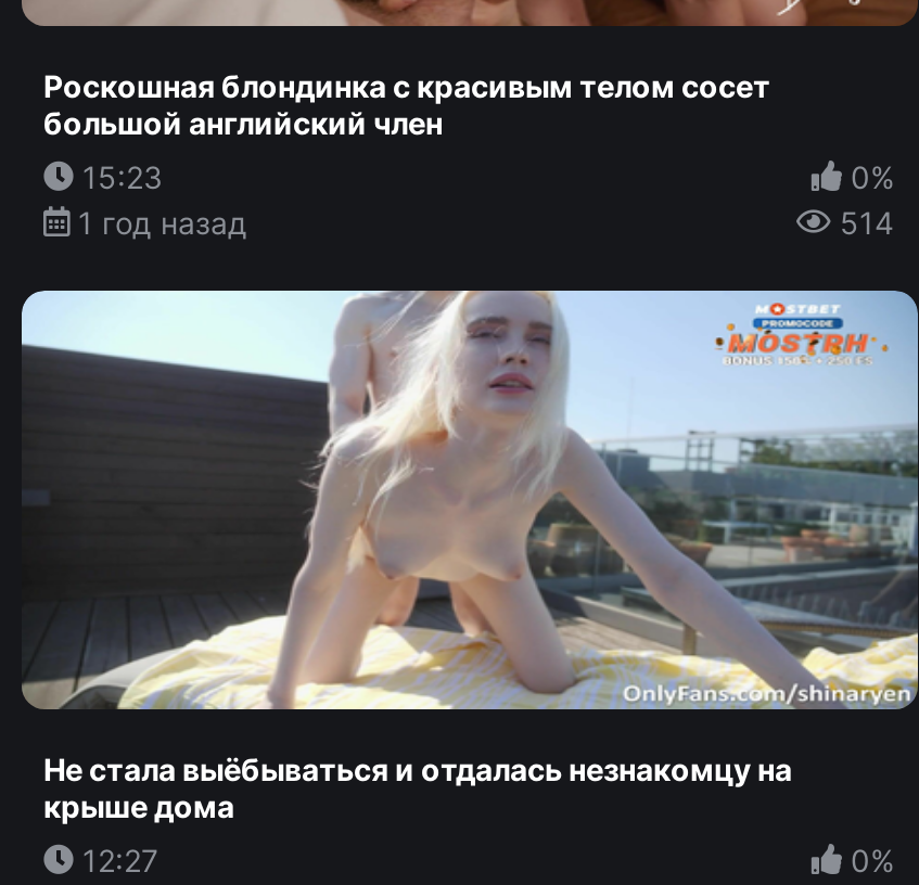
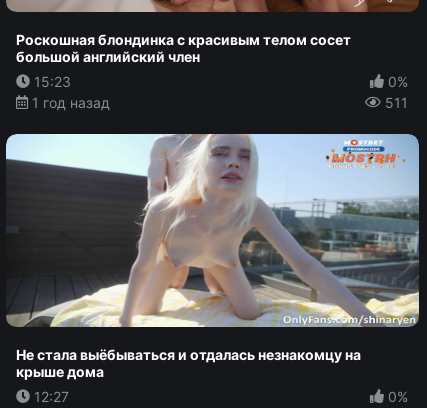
- 514
+ 511
